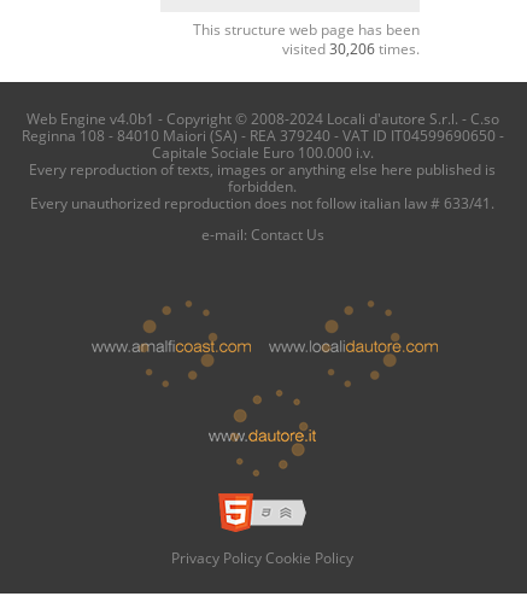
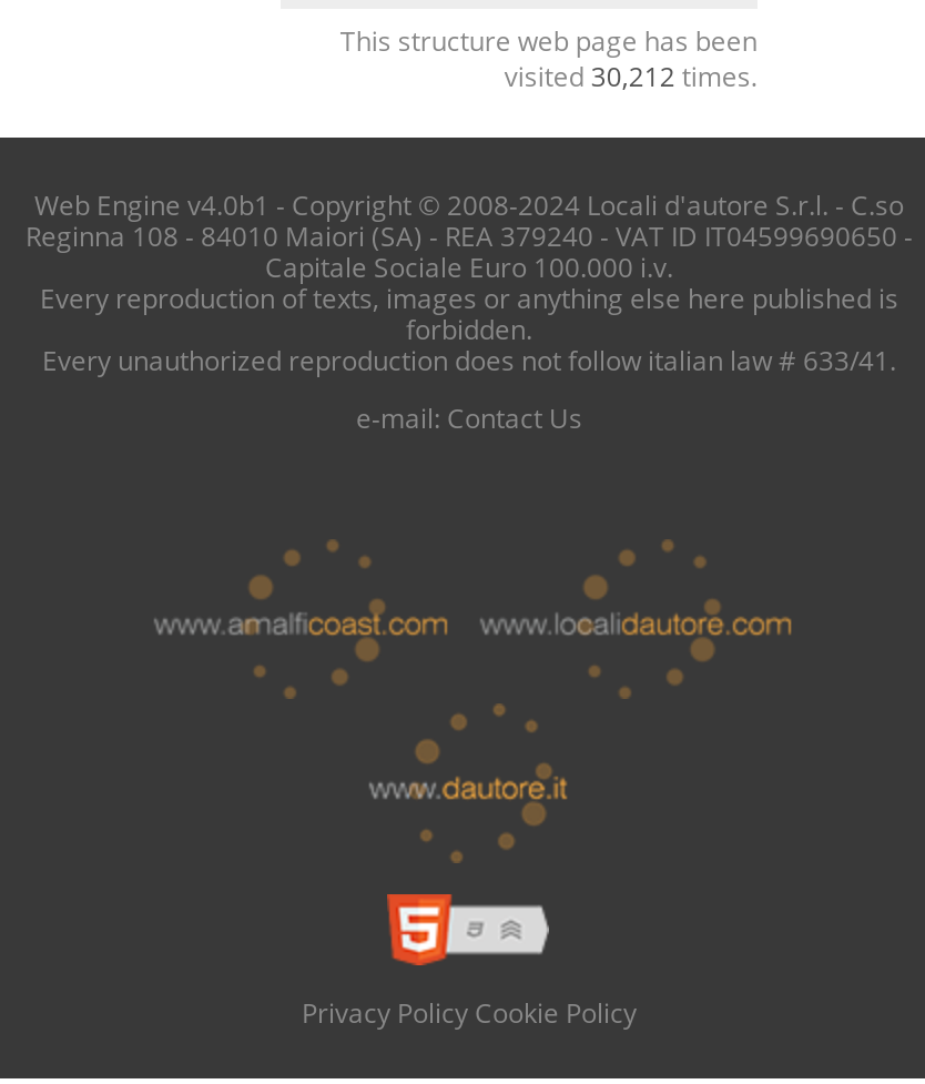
- visited 30,206 times.
+ visited 30,212 times.
